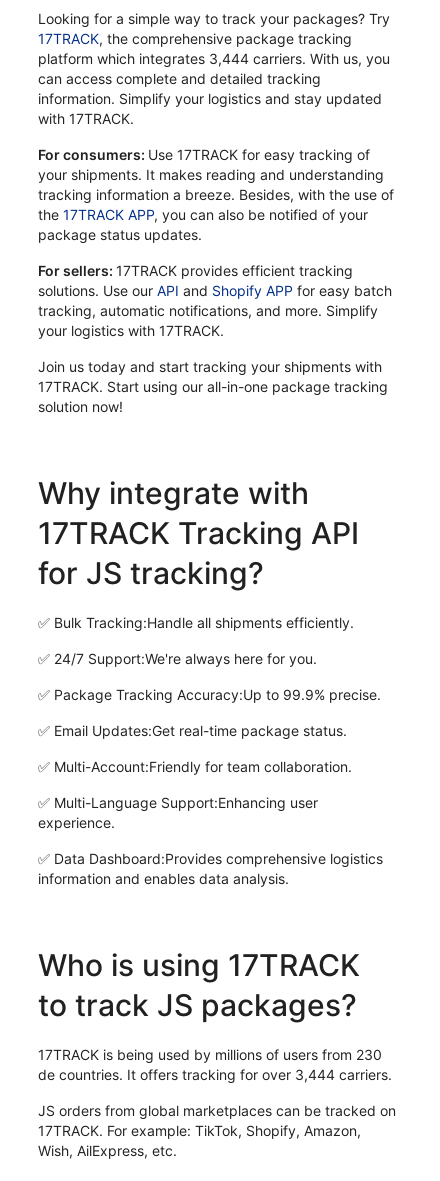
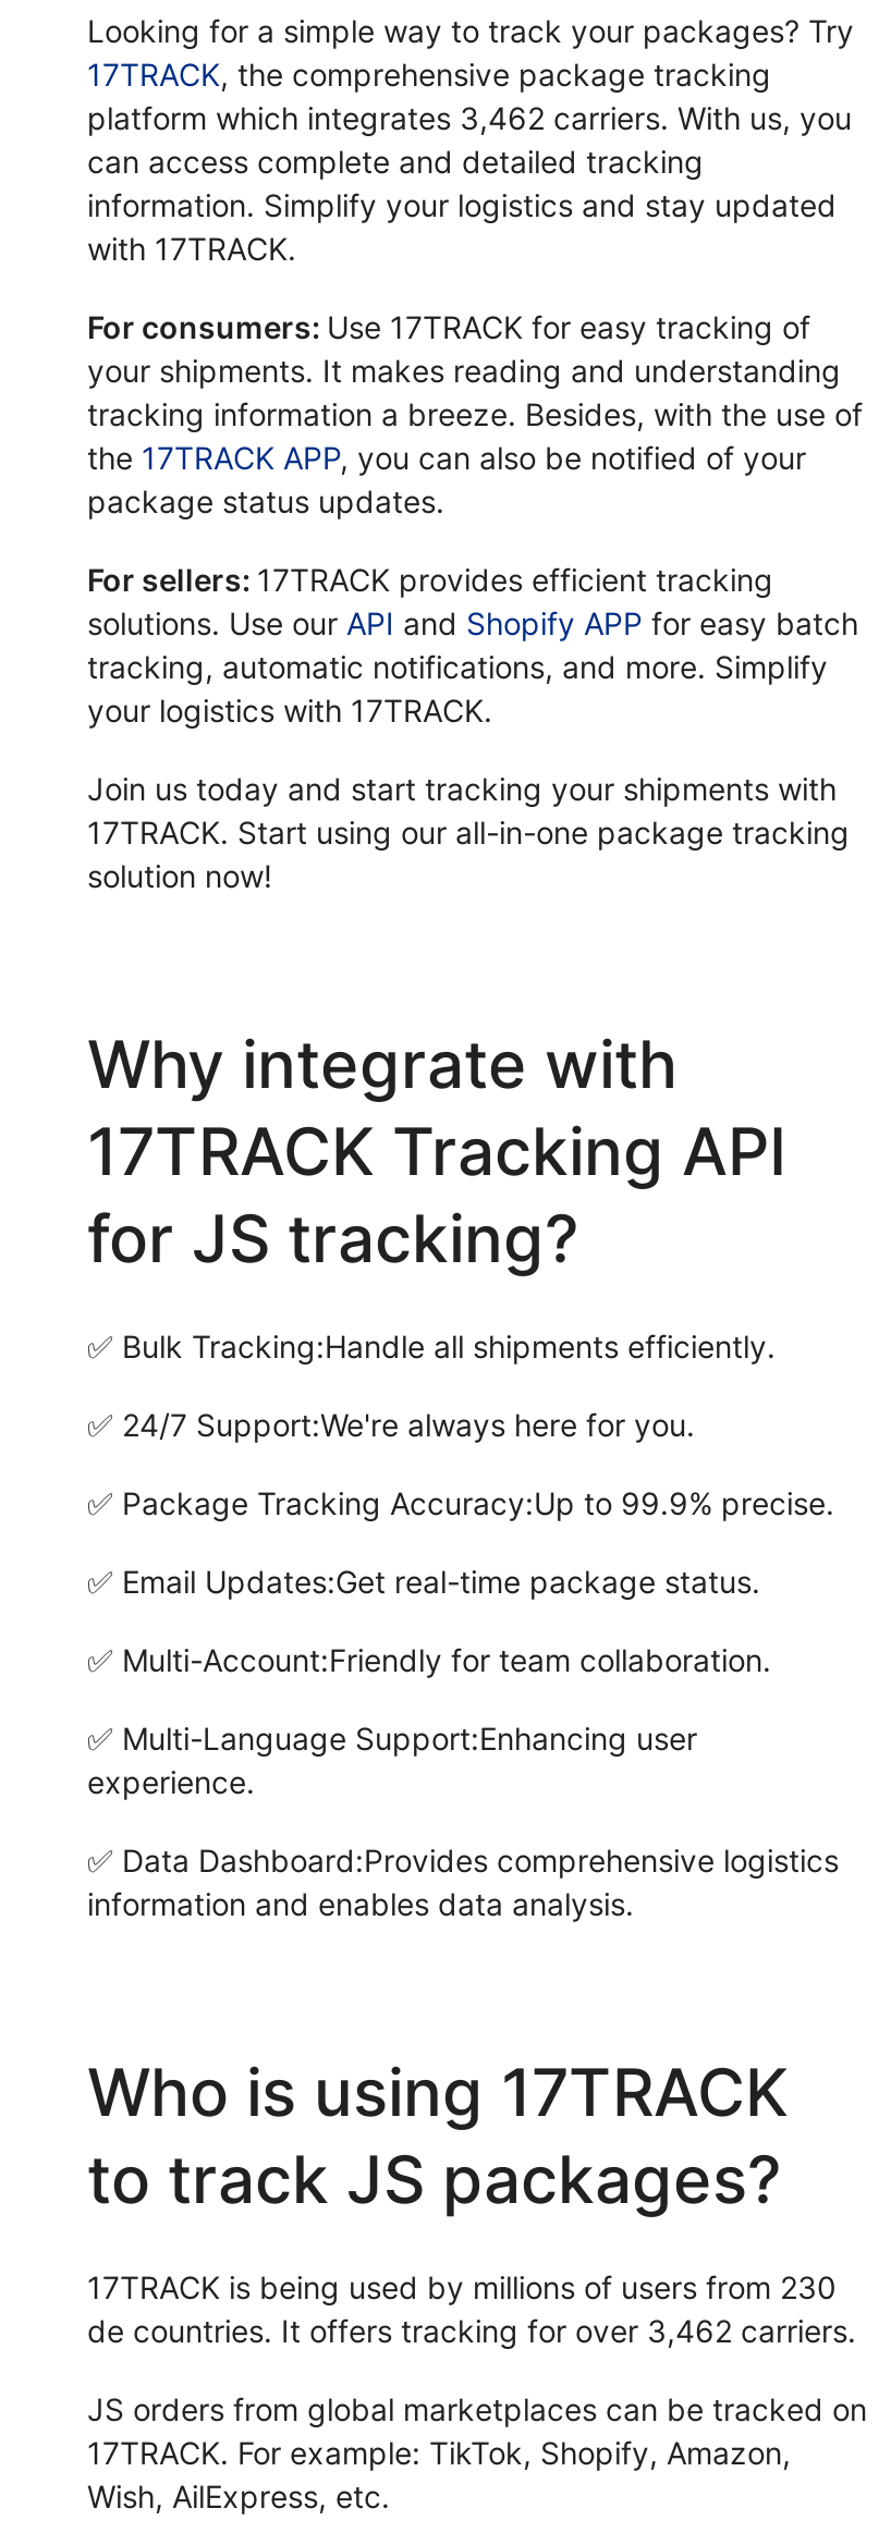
- platform which integrates 3,444 carriers. With us, you
+ platform which integrates 3,462 carriers. With us, you

- de countries. It offers tracking for over 3,444 carriers.
+ de countries. It offers tracking for over 3,462 carriers.
